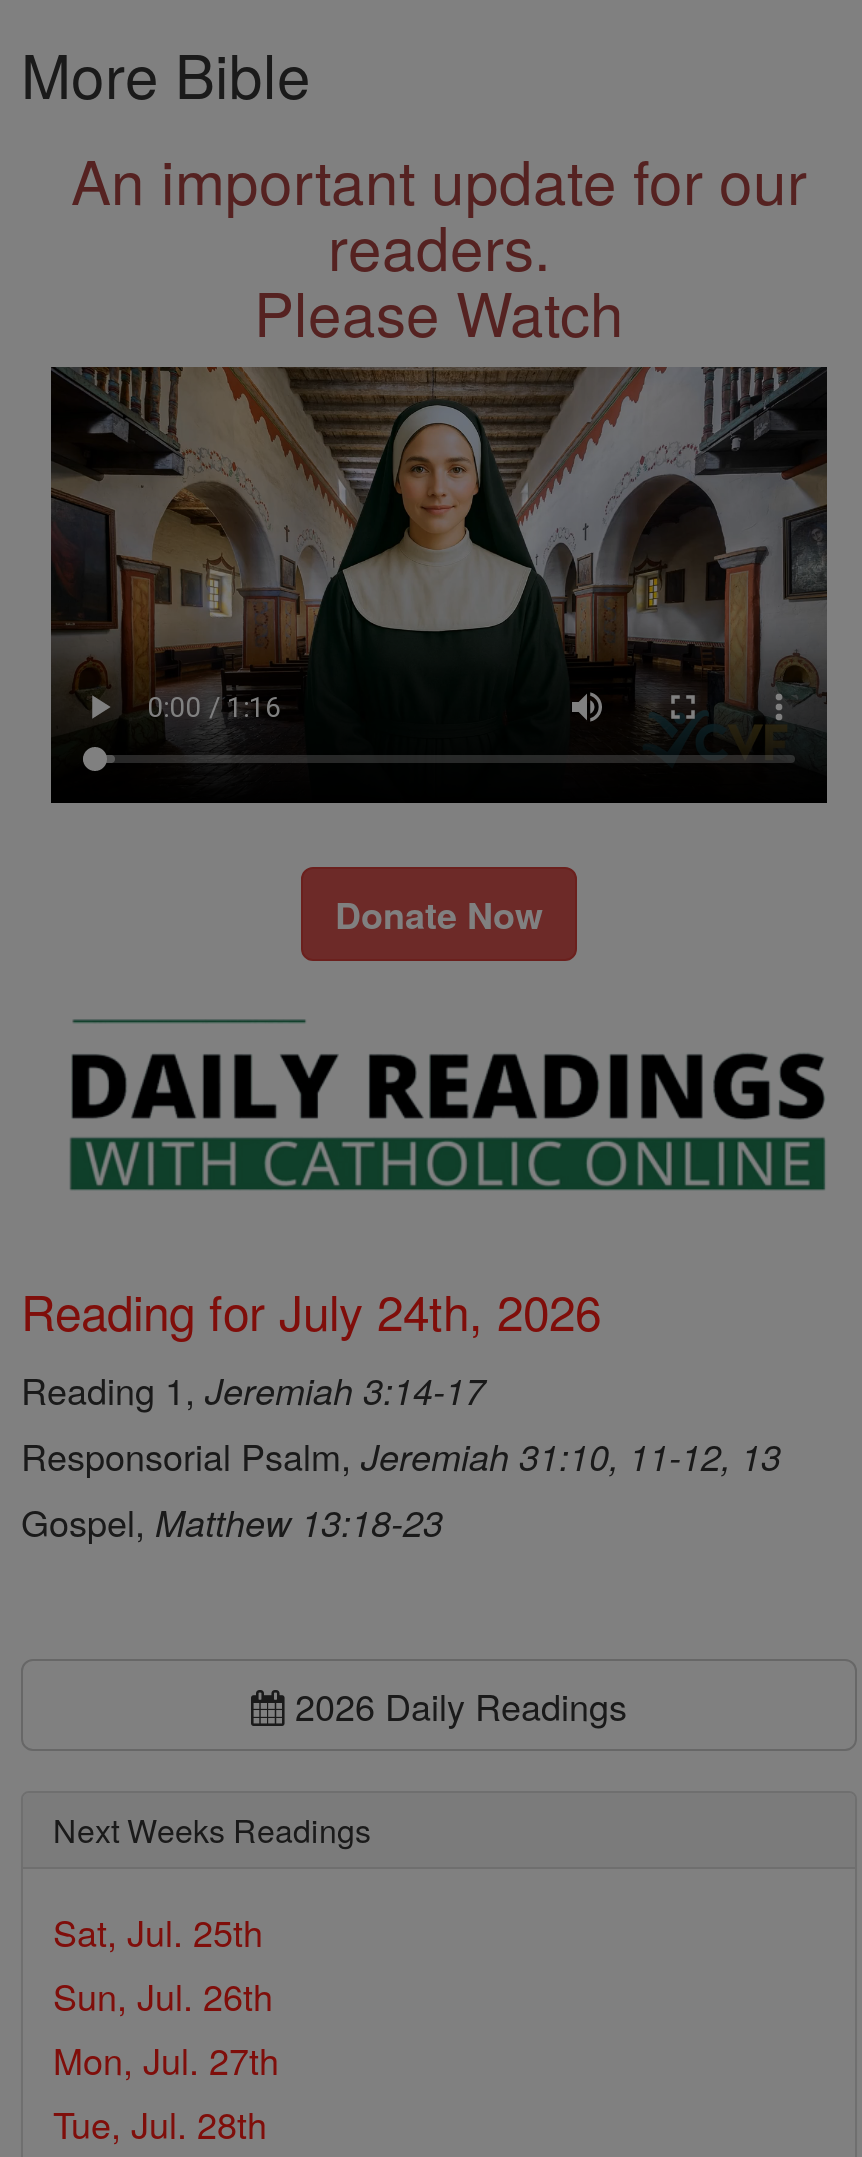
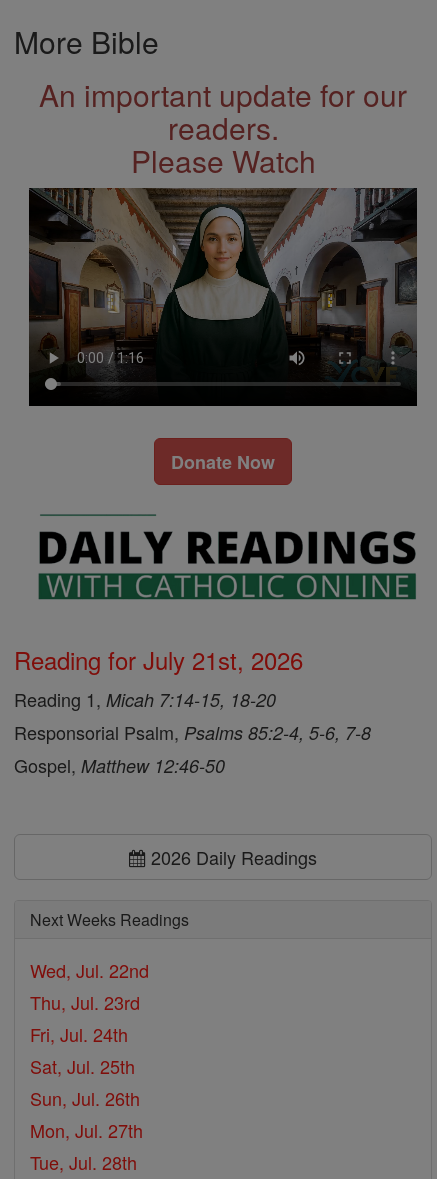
- Reading for July 24th, 2026
- Reading 1, Jeremiah 3:14-17
- Responsorial Psalm, Jeremiah 31:10, 11-12, 13
- Gospel, Matthew 13:18-23
+ Reading for July 21st, 2026
+ Reading 1, Micah 7:14-15, 18-20
+ Responsorial Psalm, Psalms 85:2-4, 5-6, 7-8
+ Gospel, Matthew 12:46-50

+ Wed, Jul. 22nd
+ Thu, Jul. 23rd
+ Fri, Jul. 24th
